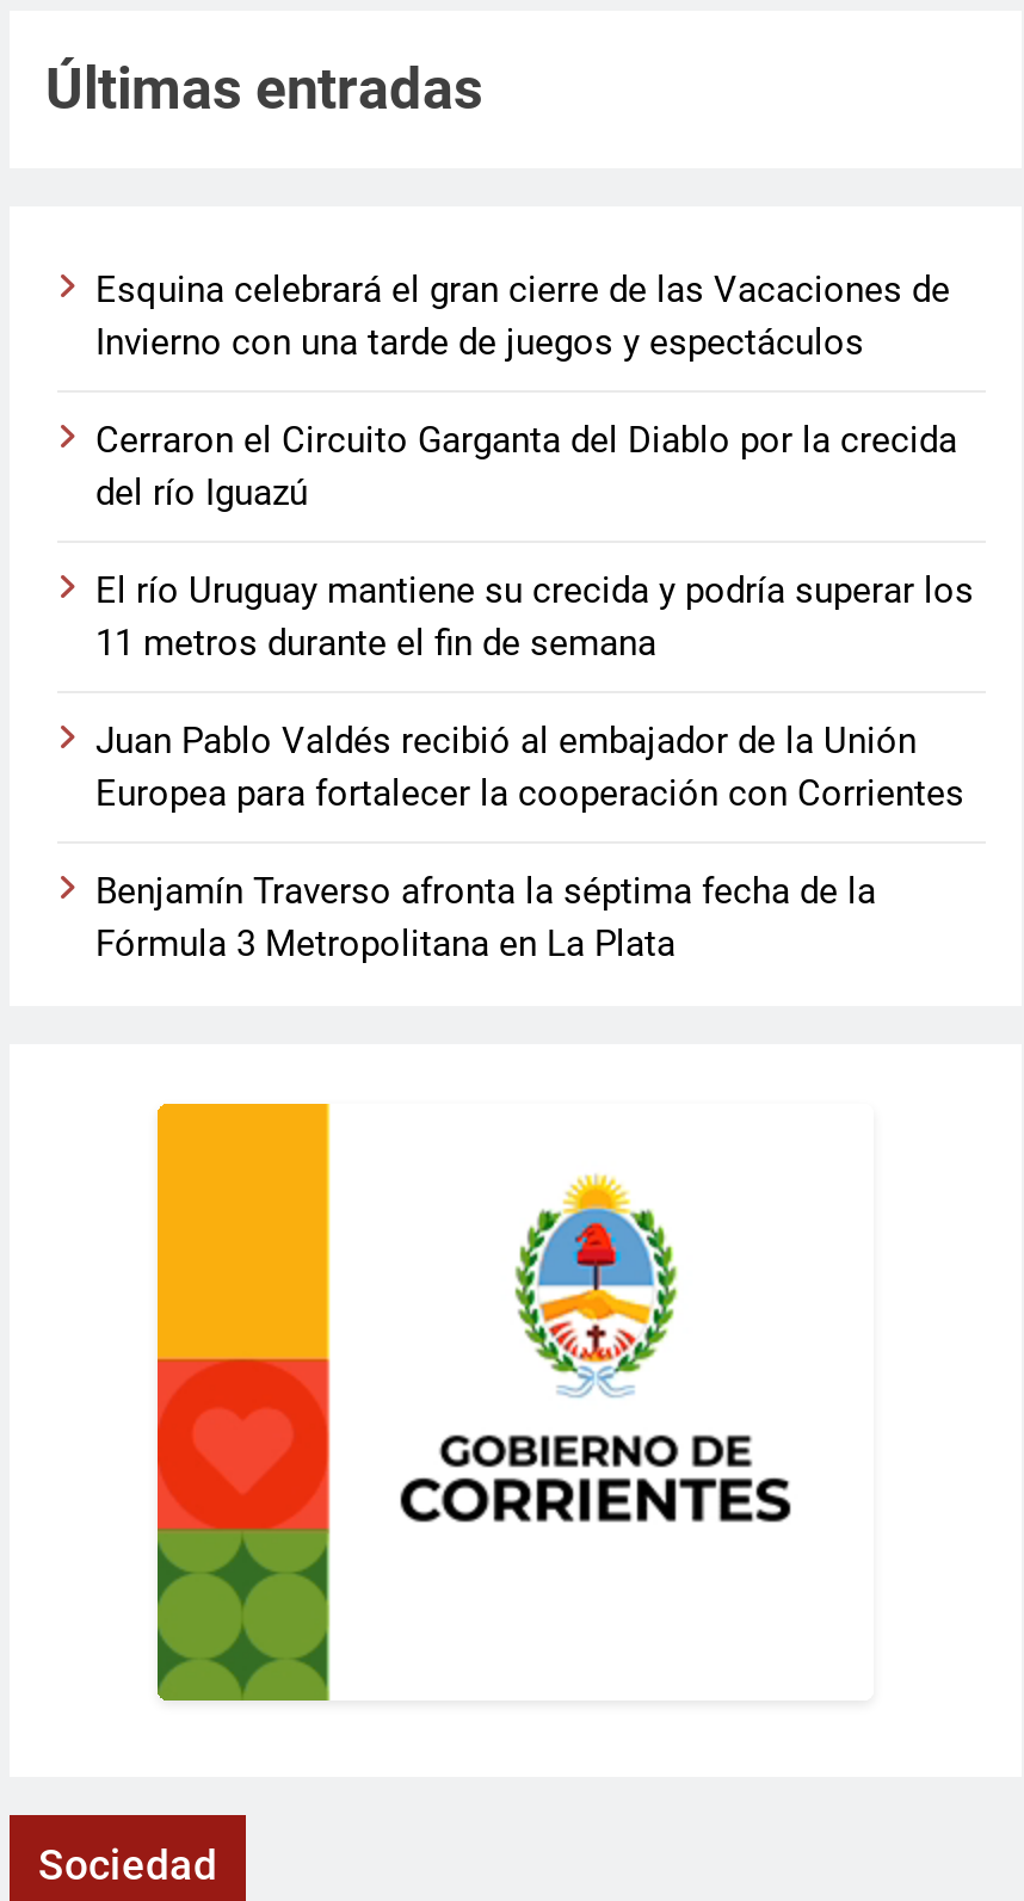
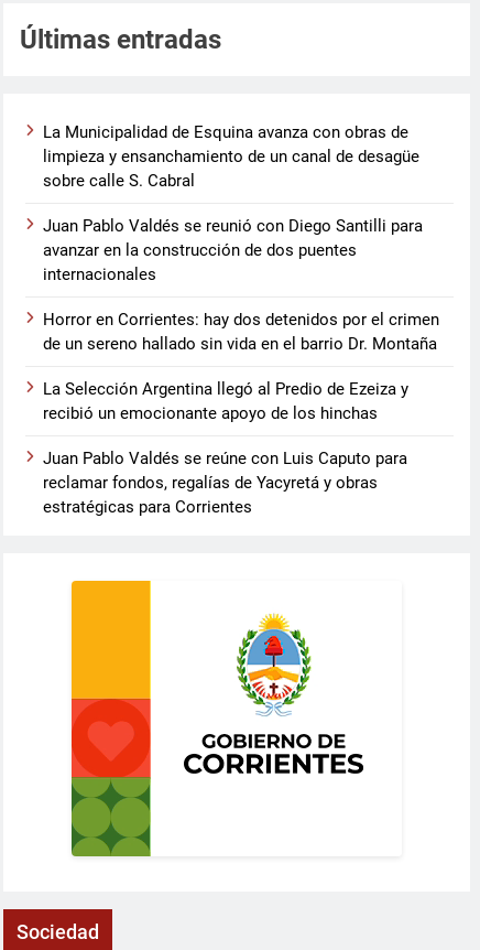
- Esquina celebrará el gran cierre de las Vacaciones de
- Invierno con una tarde de juegos y espectáculos
+ La Municipalidad de Esquina avanza con obras de
+ limpieza y ensanchamiento de un canal de desagüe
+ sobre calle S. Cabral

- Cerraron el Circuito Garganta del Diablo por la crecida
- del río Iguazú
+ Juan Pablo Valdés se reunió con Diego Santilli para
+ avanzar en la construcción de dos puentes
+ internacionales

- El río Uruguay mantiene su crecida y podría superar los
- 11 metros durante el fin de semana
+ Horror en Corrientes: hay dos detenidos por el crimen
+ de un sereno hallado sin vida en el barrio Dr. Montaña

- Juan Pablo Valdés recibió al embajador de la Unión
- Europea para fortalecer la cooperación con Corrientes
+ La Selección Argentina llegó al Predio de Ezeiza y
+ recibió un emocionante apoyo de los hinchas

- Benjamín Traverso afronta la séptima fecha de la
- Fórmula 3 Metropolitana en La Plata
+ Juan Pablo Valdés se reúne con Luis Caputo para
+ reclamar fondos, regalías de Yacyretá y obras
+ estratégicas para Corrientes
